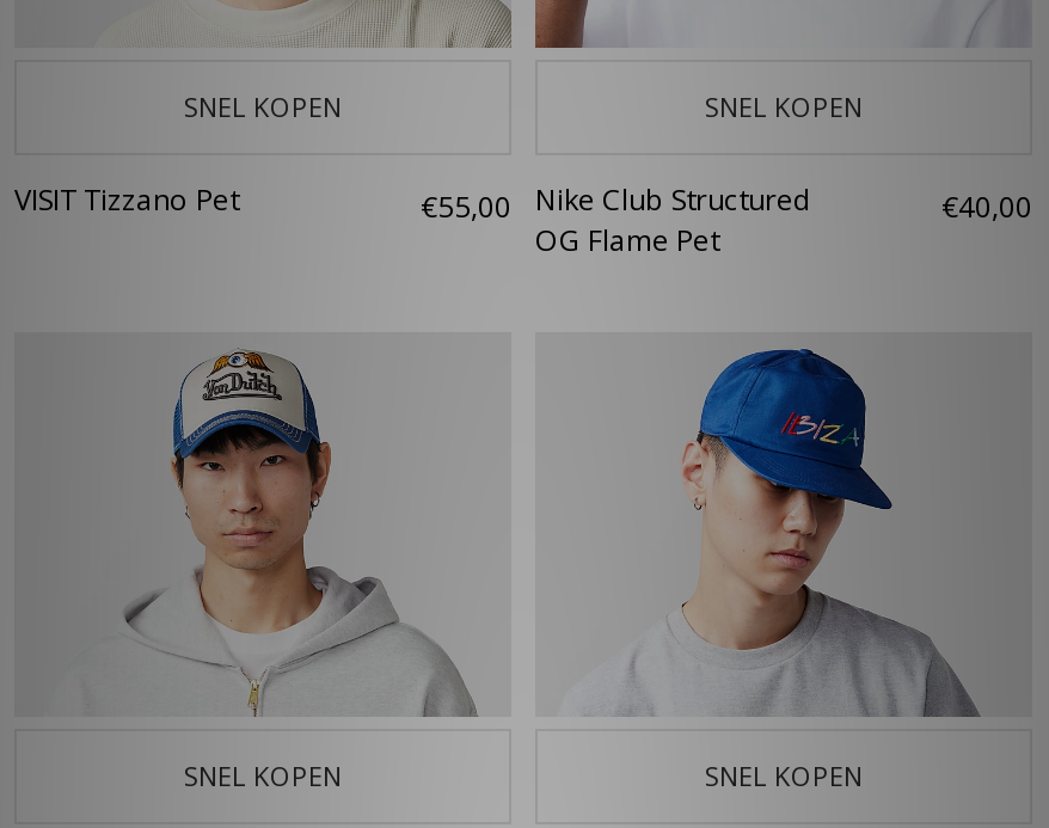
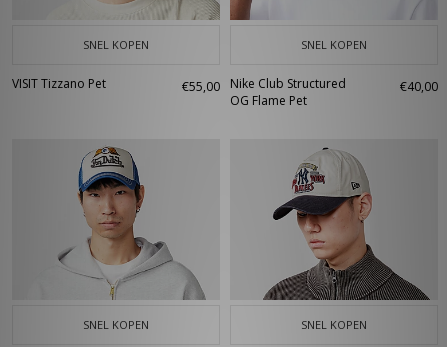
- [image]
+ [image]
